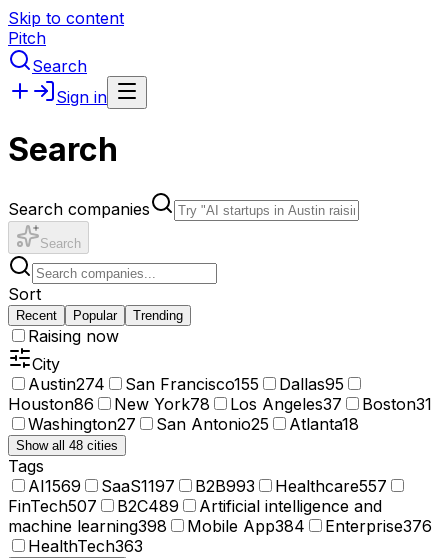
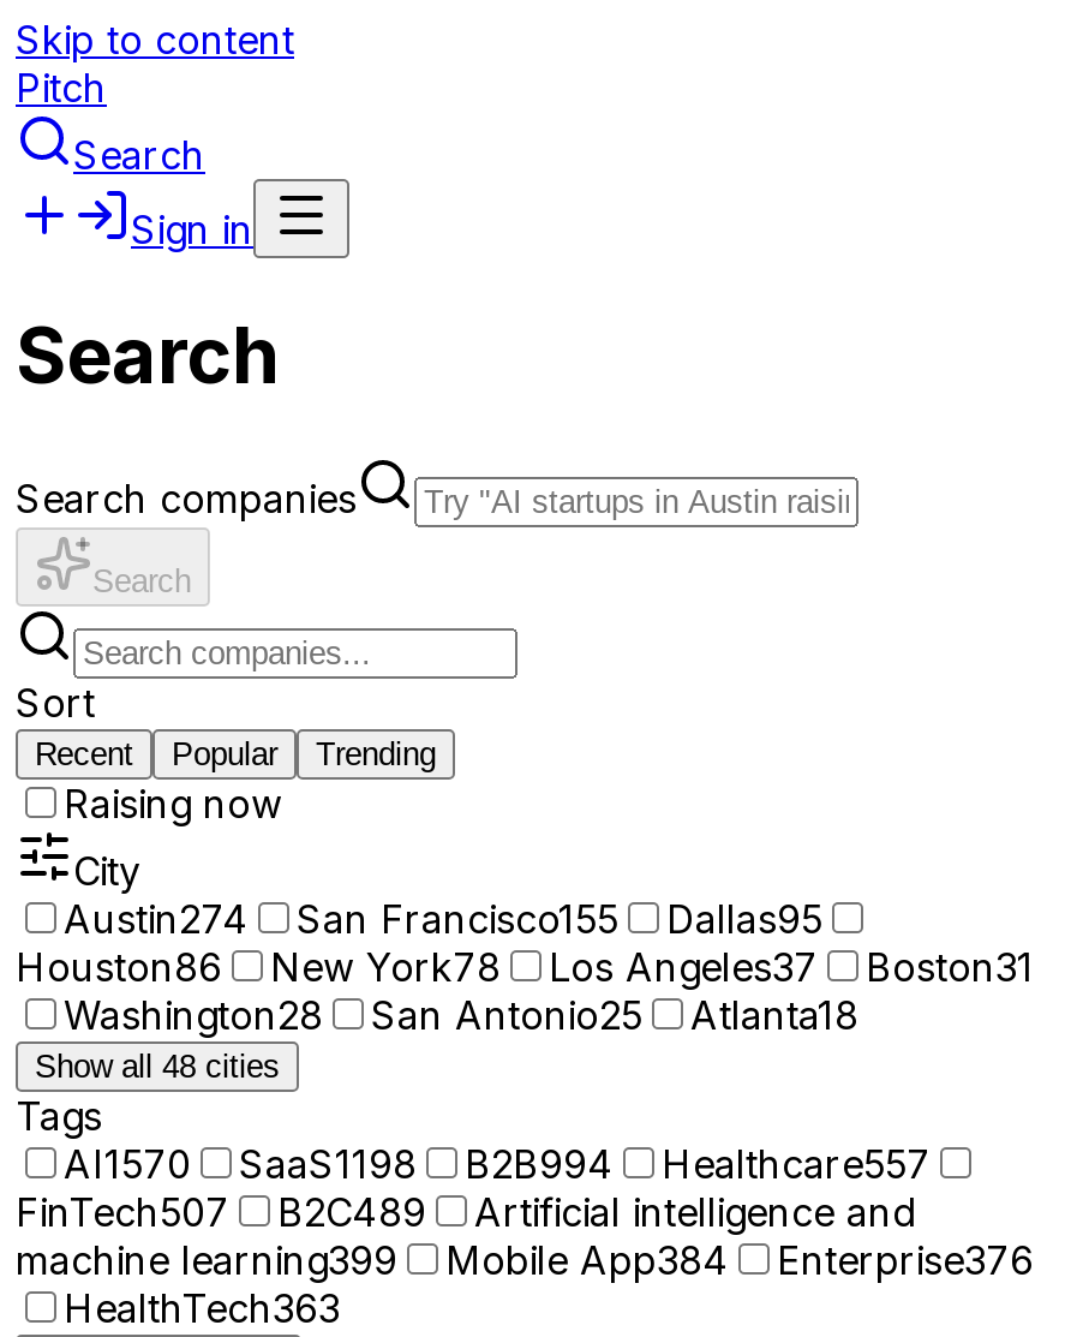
- Washington27 San Antonio25 Atlanta18
+ Washington28 San Antonio25 Atlanta18

- AI1569
+ AI1570

- SaaS1197
+ SaaS1198

- B2B993
+ B2B994

- machine learning398
+ machine learning399
